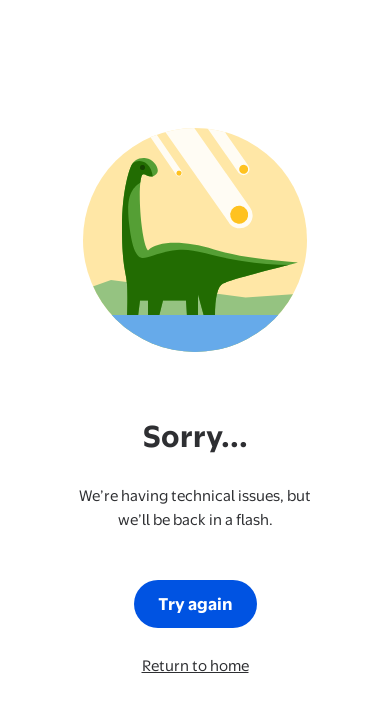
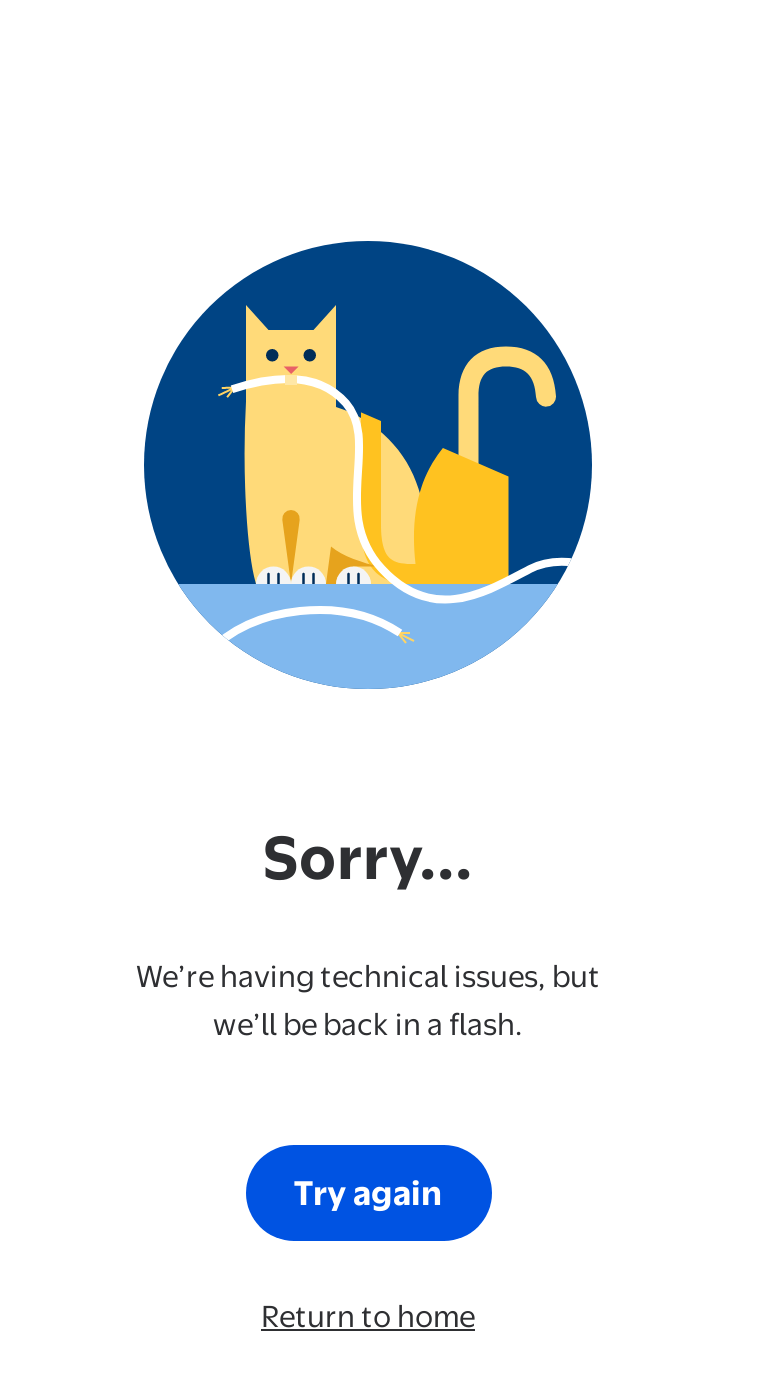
- [image]
+ [image]
